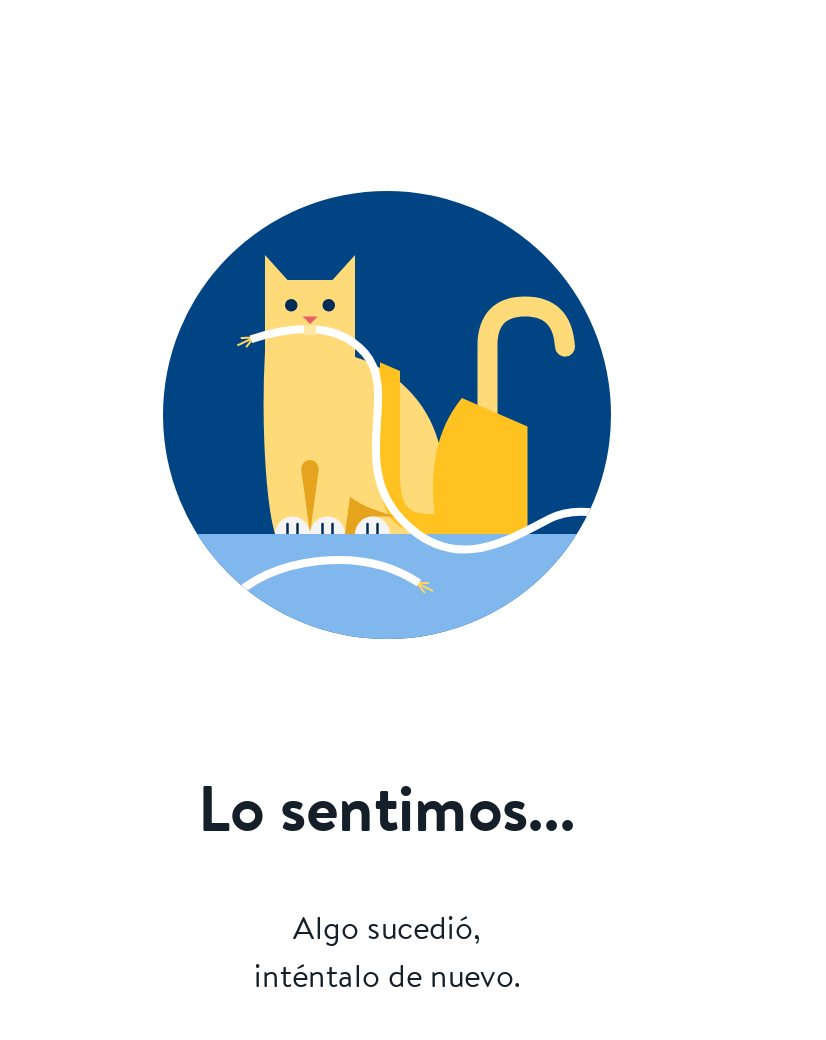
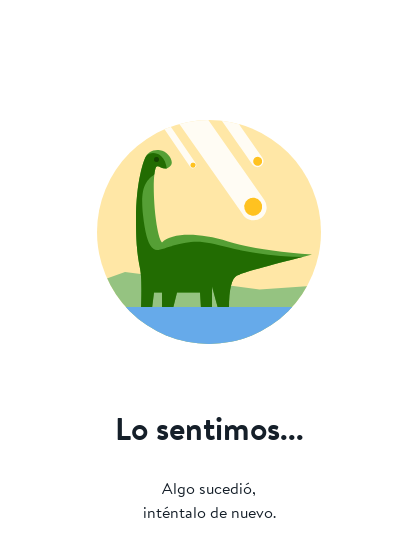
- [image]
+ [image]
